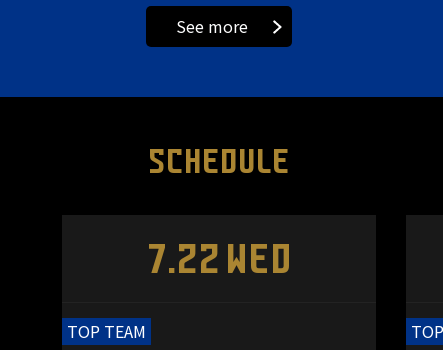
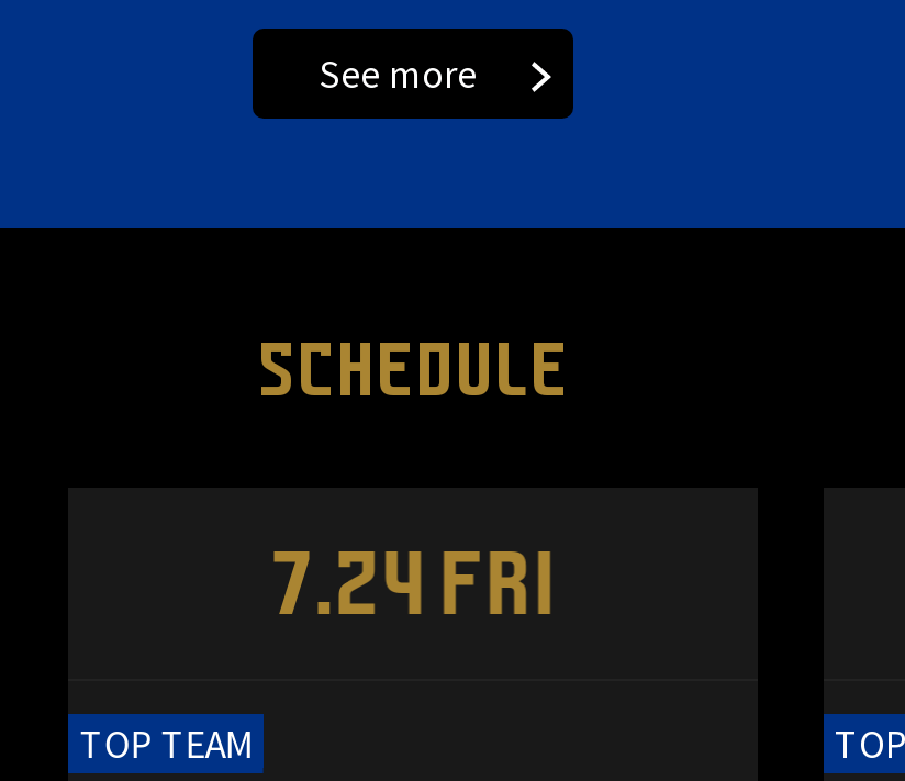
- 7.22 Wed
+ 7.24 Fri
